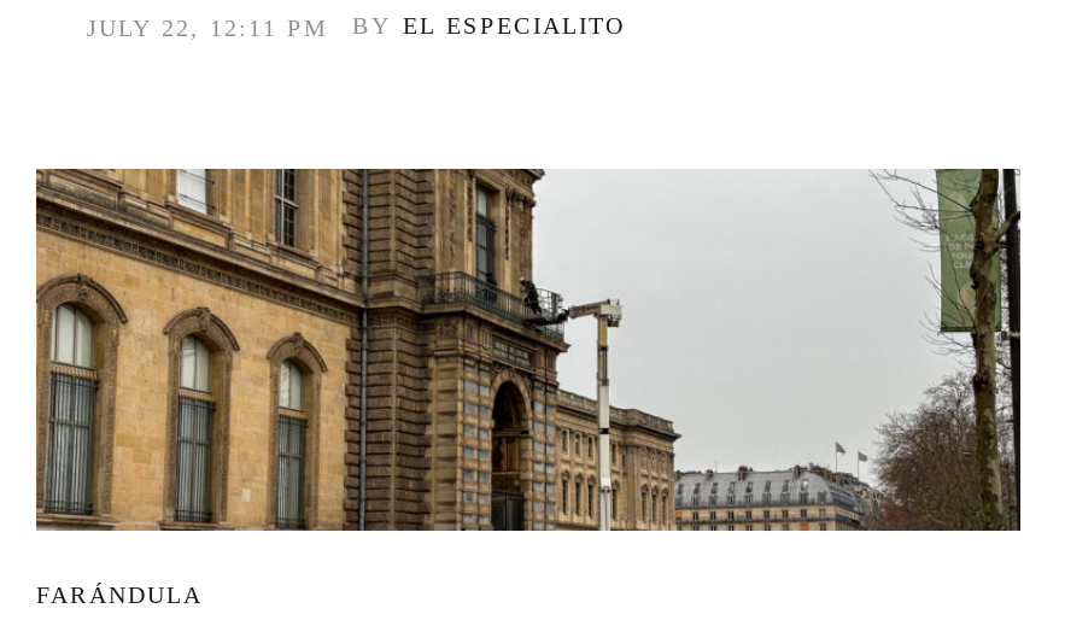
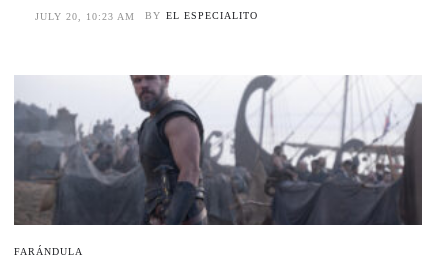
- JULY 22, 12:11 PM BY EL ESPECIALITO
+ JULY 20, 10:23 AM BY EL ESPECIALITO

- [image]
+ [image]
